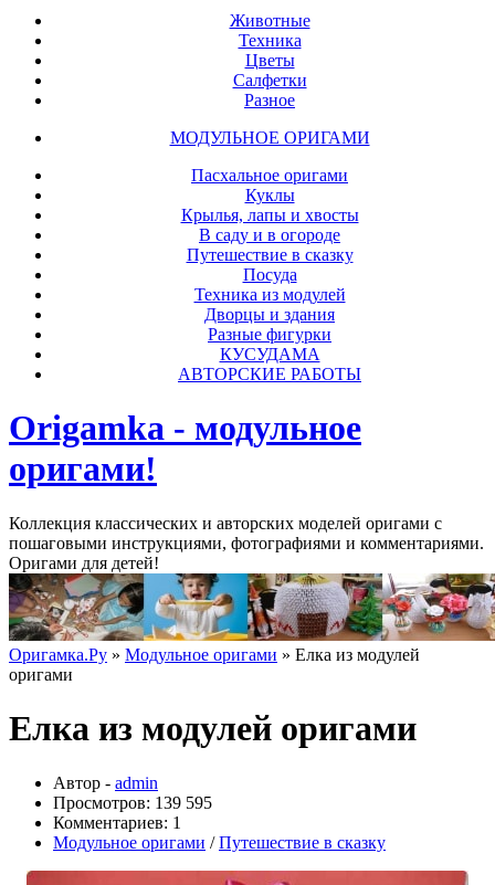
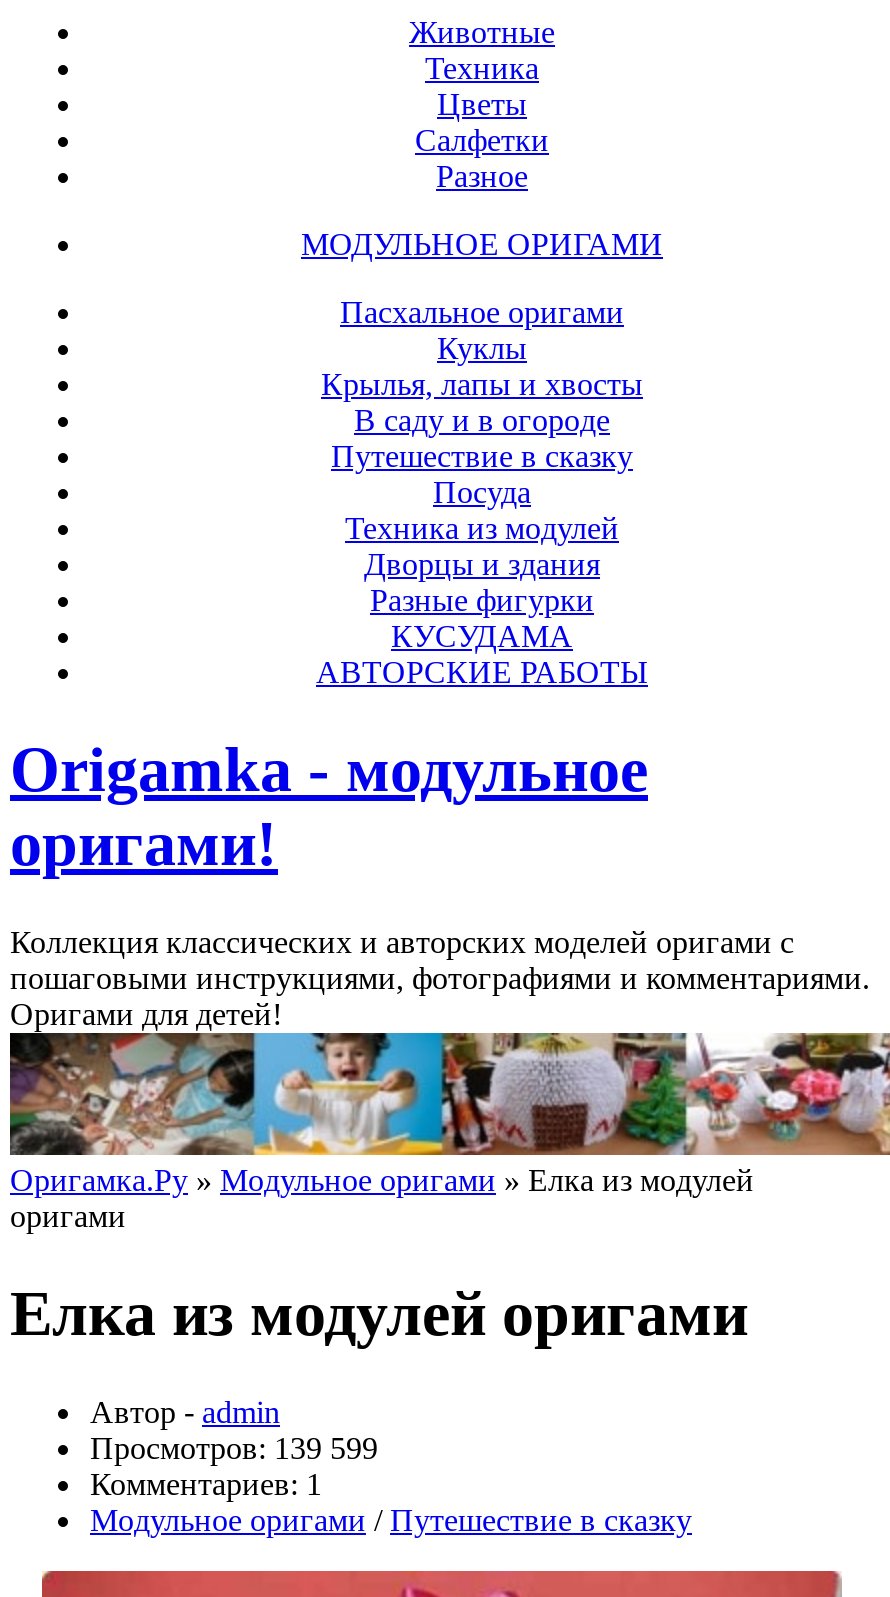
- Просмотров: 139 595
+ Просмотров: 139 599
